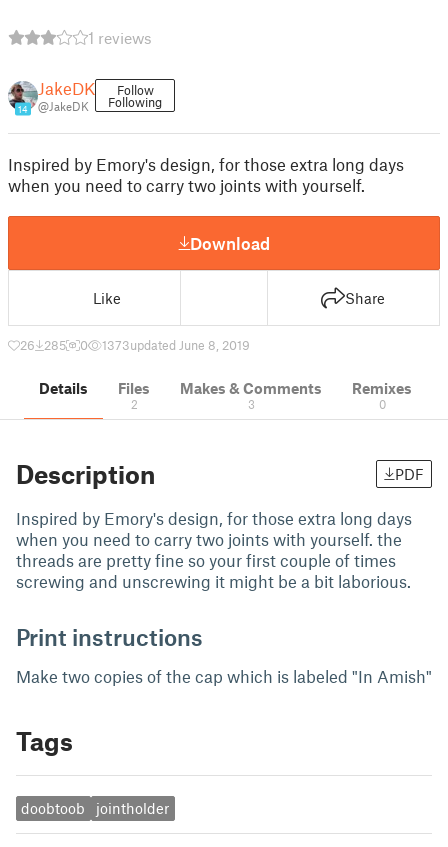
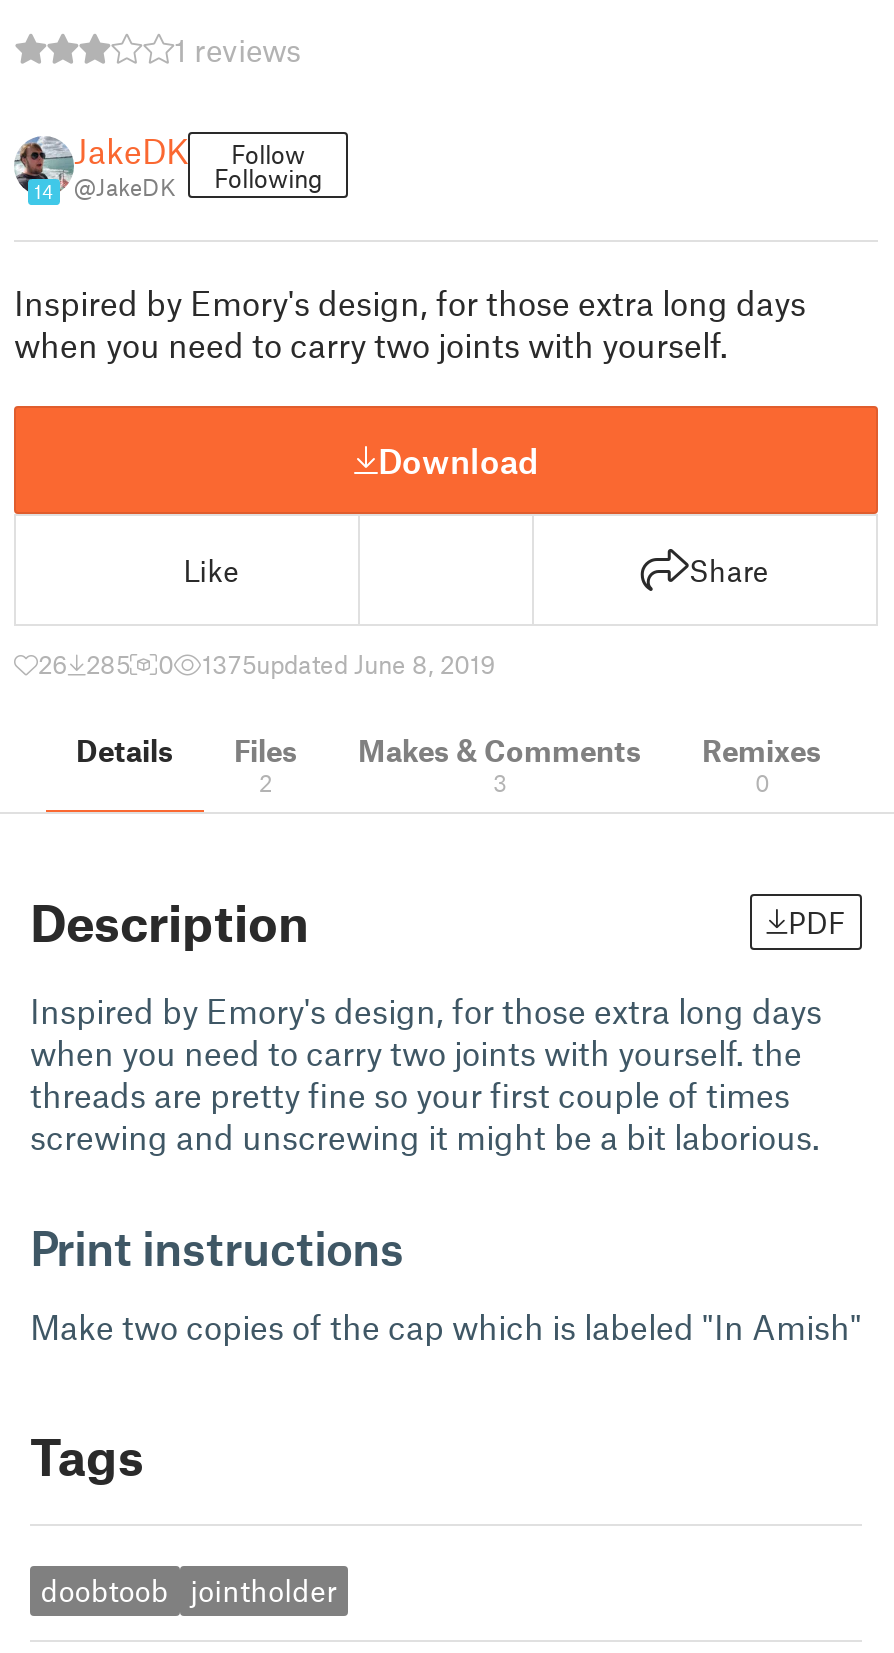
- 1373updated June 8, 2019
+ 1375updated June 8, 2019
